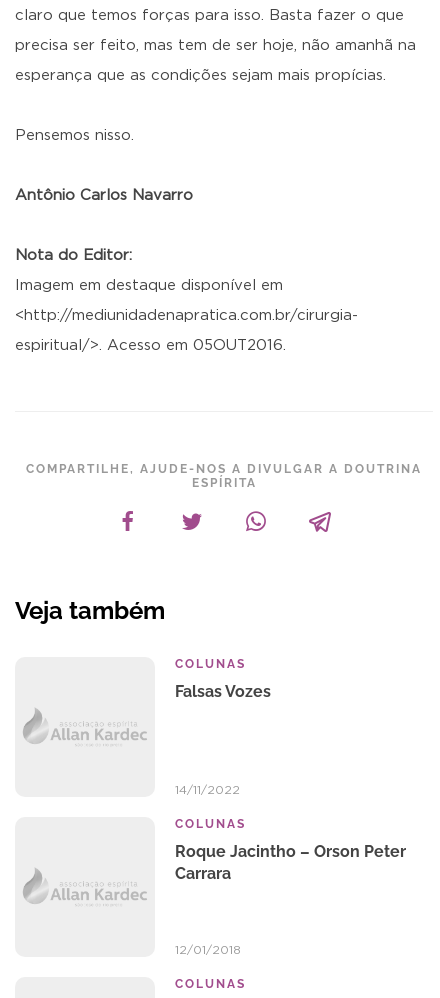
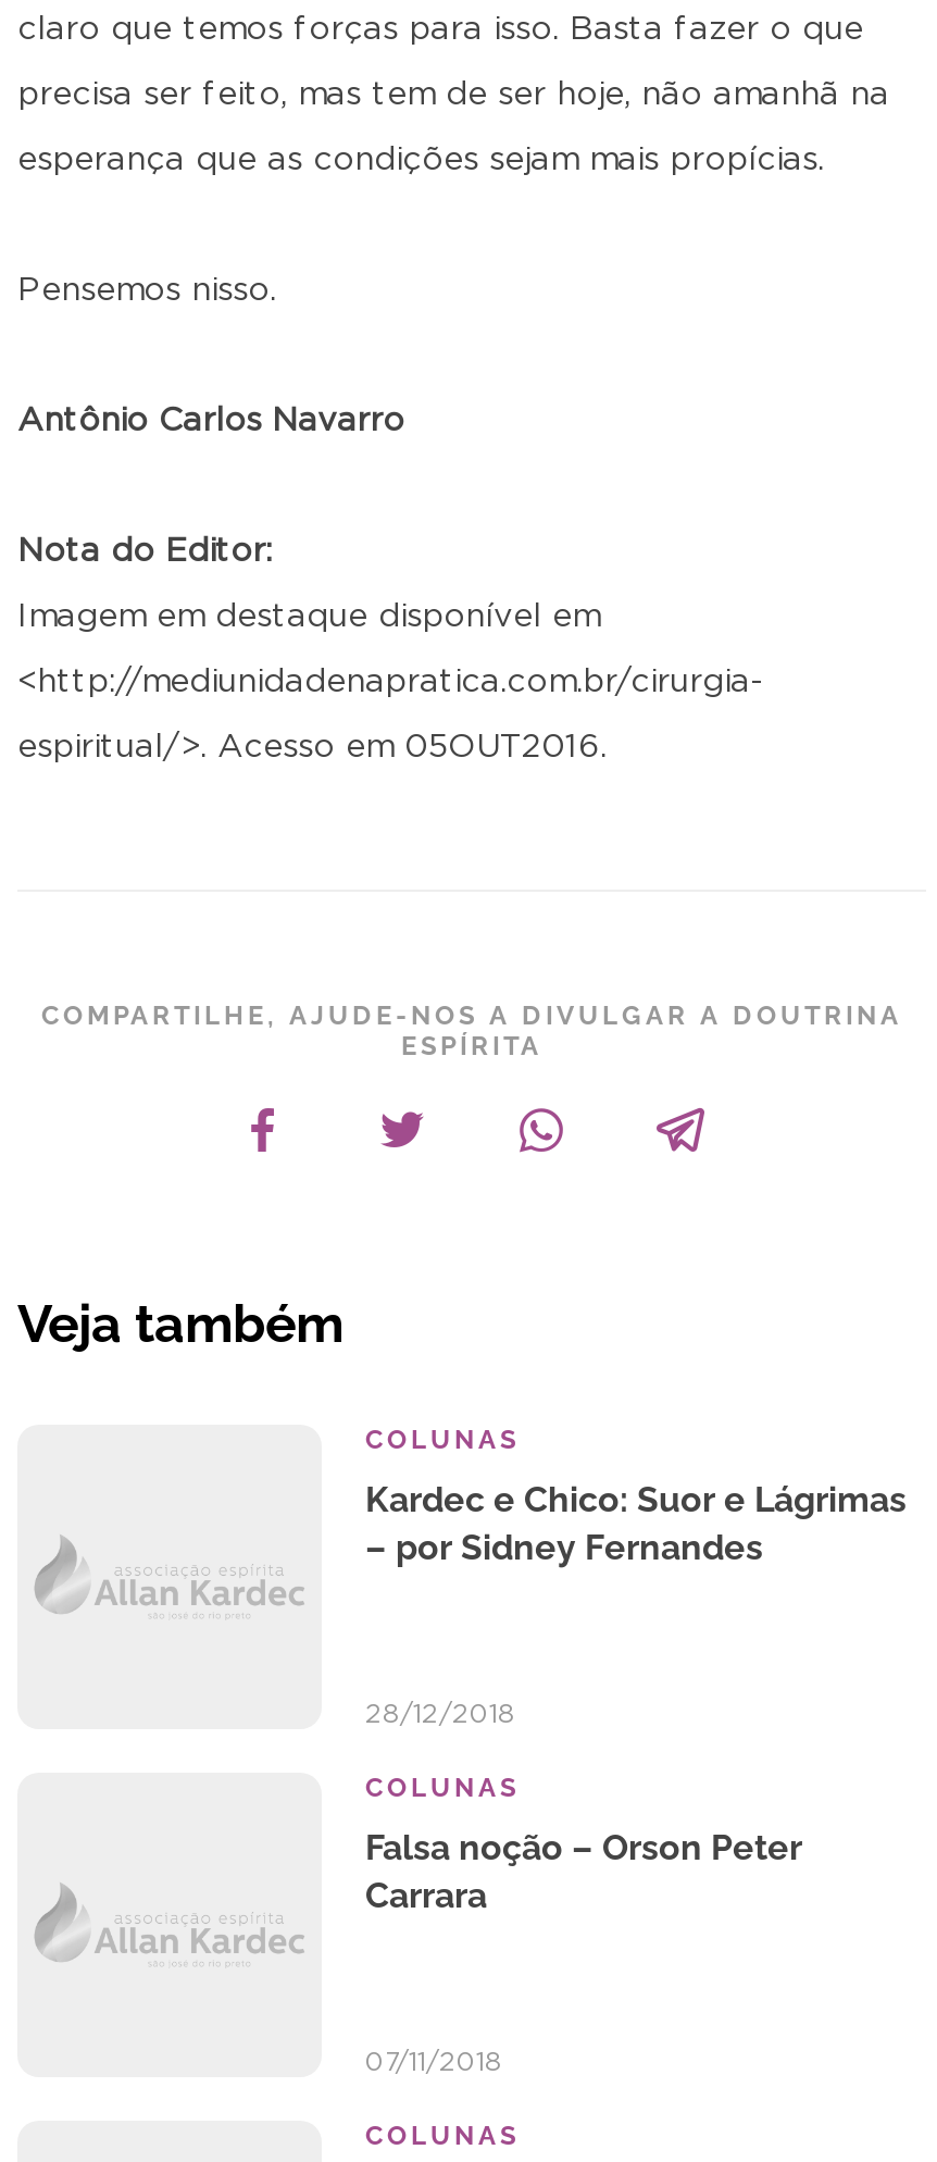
- Falsas Vozes
+ Kardec e Chico: Suor e Lágrimas
+ – por Sidney Fernandes

- 14/11/2022
+ 28/12/2018

- Roque Jacintho – Orson Peter
+ Falsa noção – Orson Peter

- 12/01/2018
+ 07/11/2018
